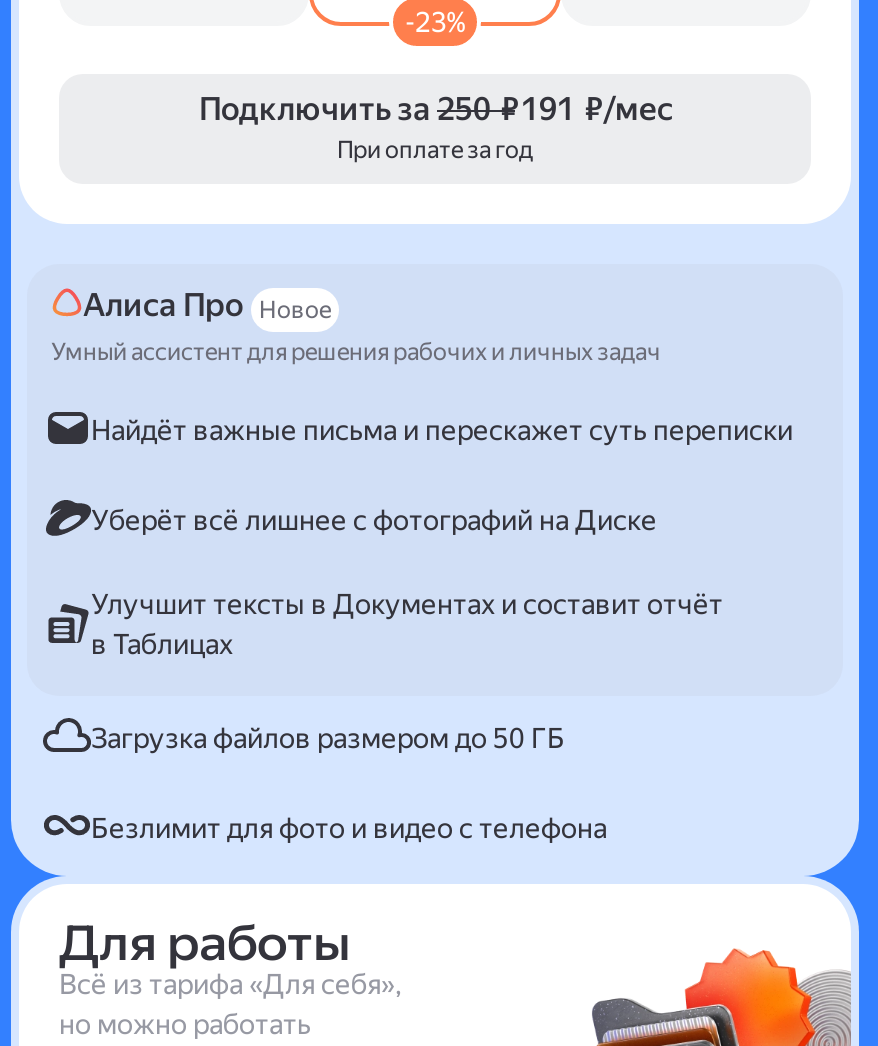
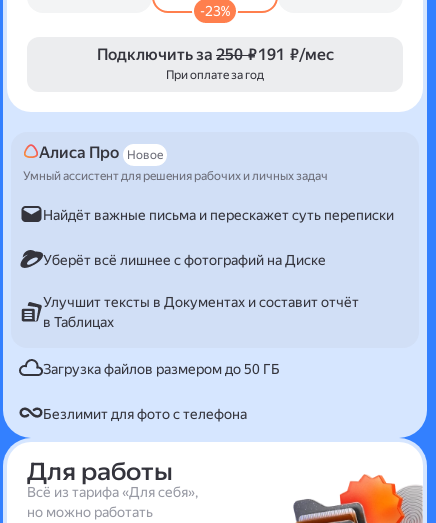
- Безлимит для фото и видео с телефона
+ Безлимит для фото с телефона
